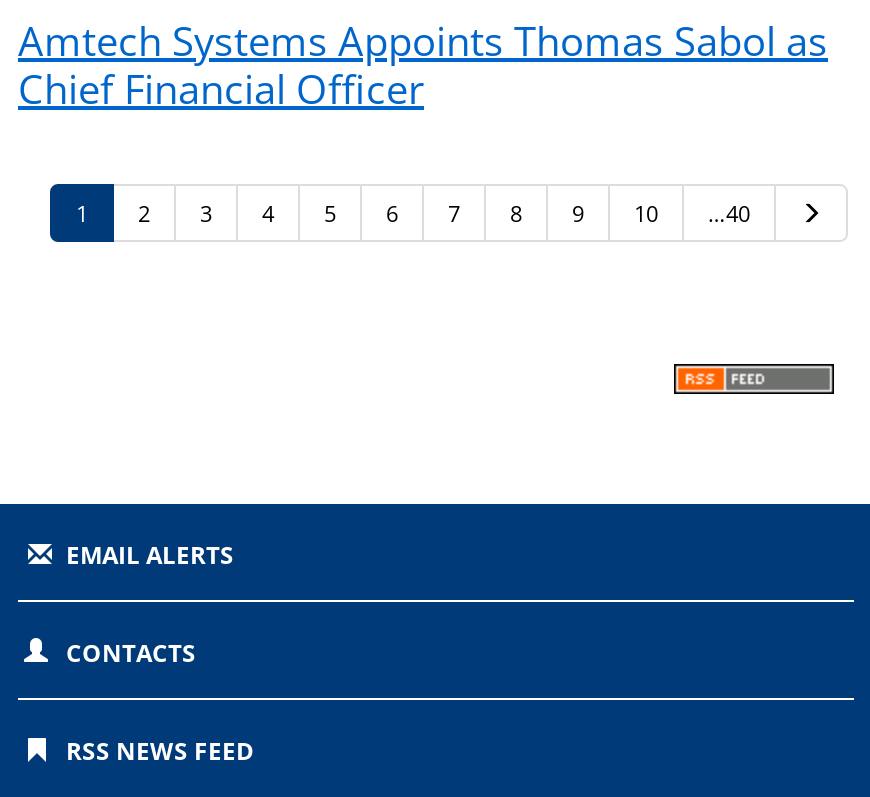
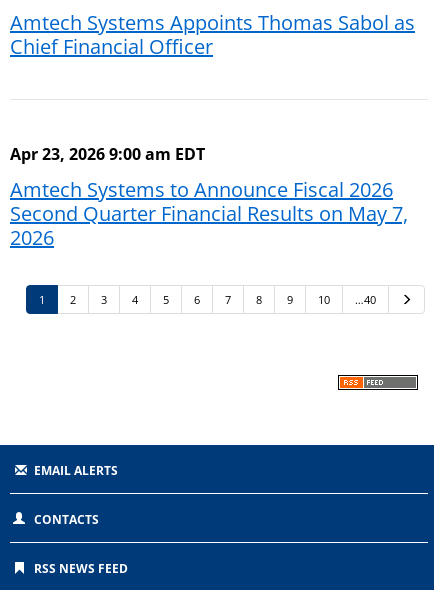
+ Apr 23, 2026 9:00 am EDT
+ Amtech Systems to Announce Fiscal 2026
+ Second Quarter Financial Results on May 7,
+ 2026
